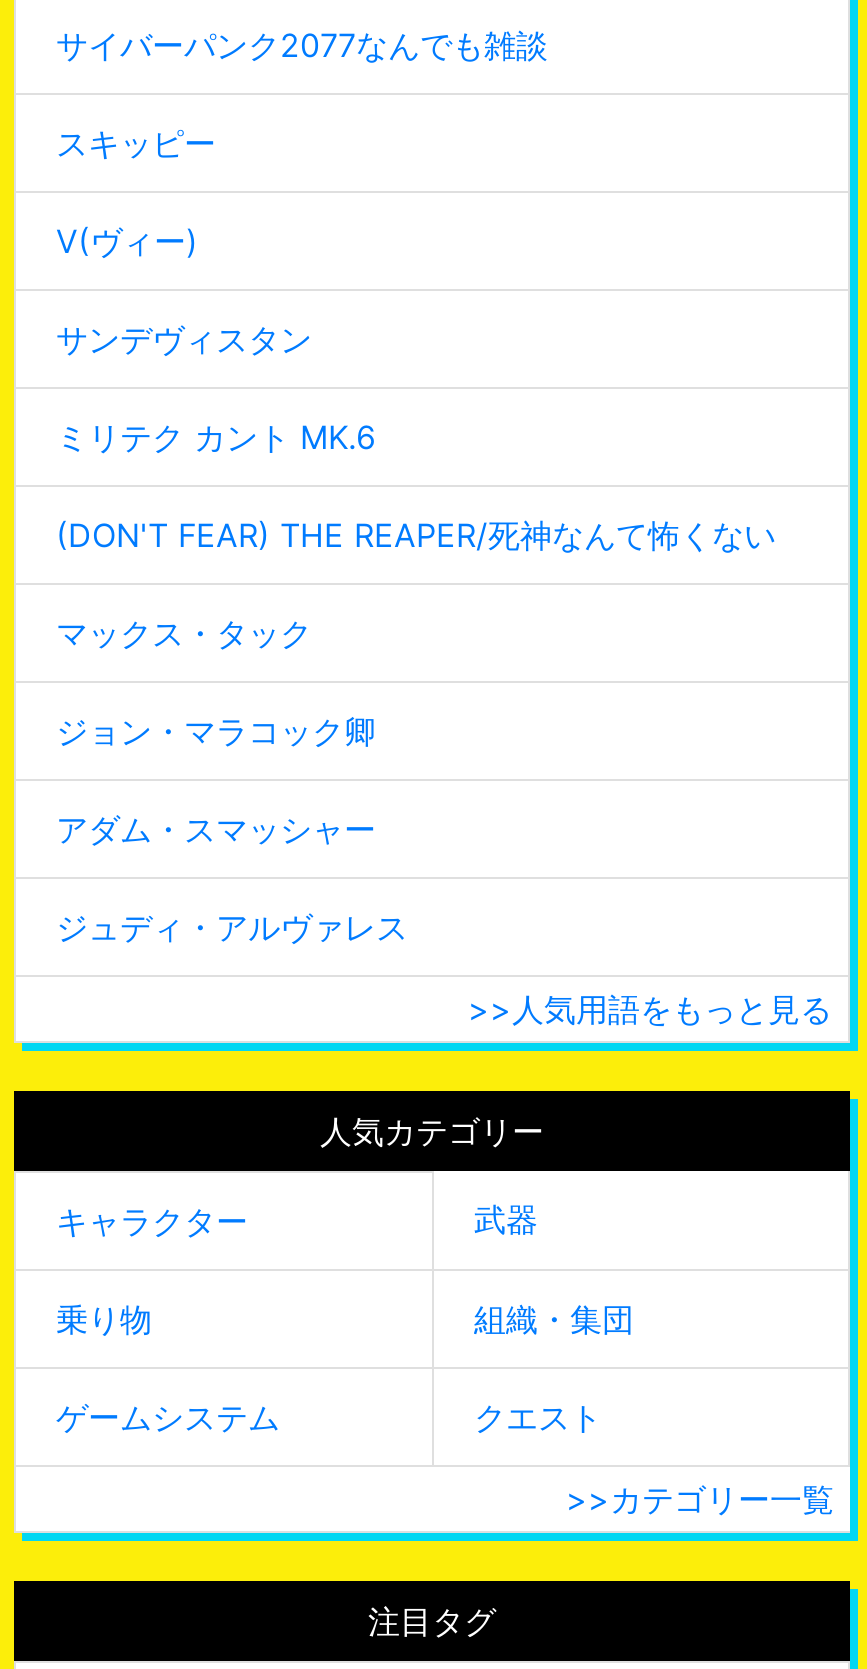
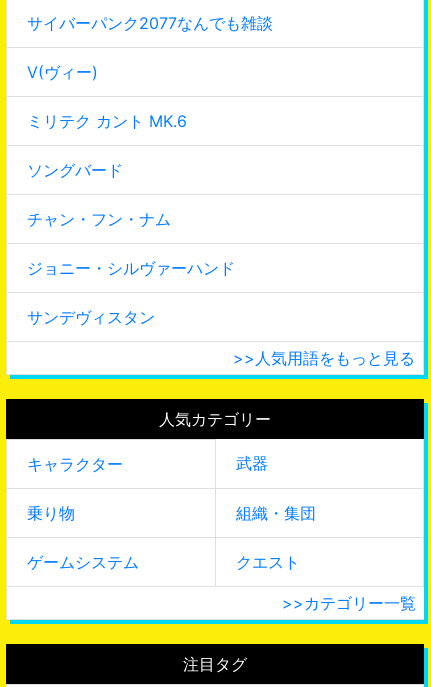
- スキッピー

moved down: サンデヴィスタン

- (DON'T FEAR) THE REAPER/死神なんて怖くない
- マックス・タック
- ジョン・マラコック卿
- アダム・スマッシャー
- ジュディ・アルヴァレス
+ ソングバード
+ チャン・フン・ナム
+ ジョニー・シルヴァーハンド
